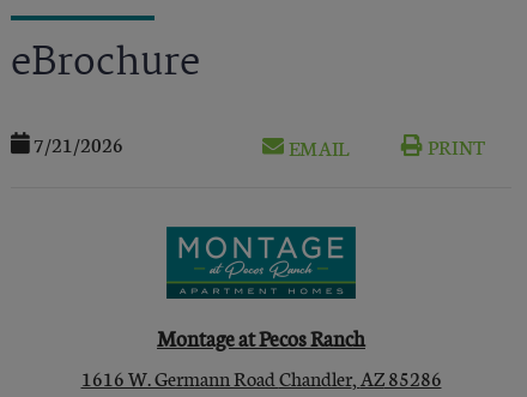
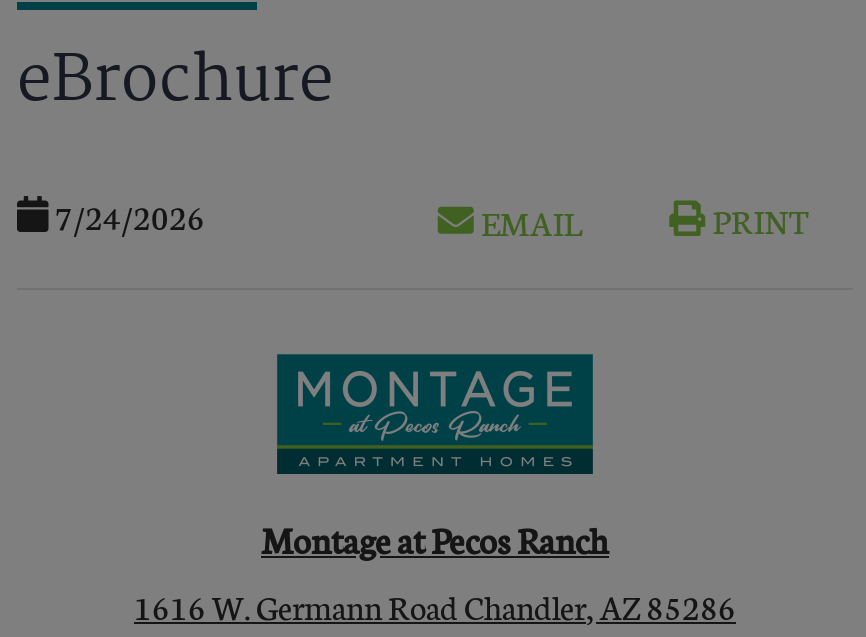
- 7/21/2026
+ 7/24/2026
